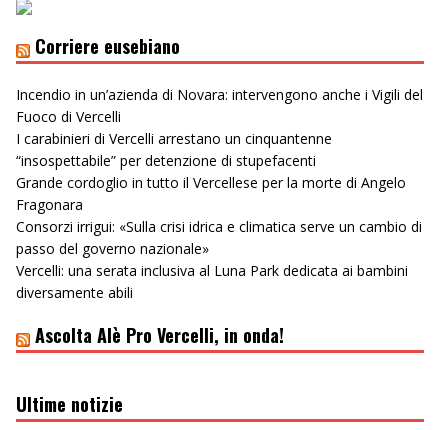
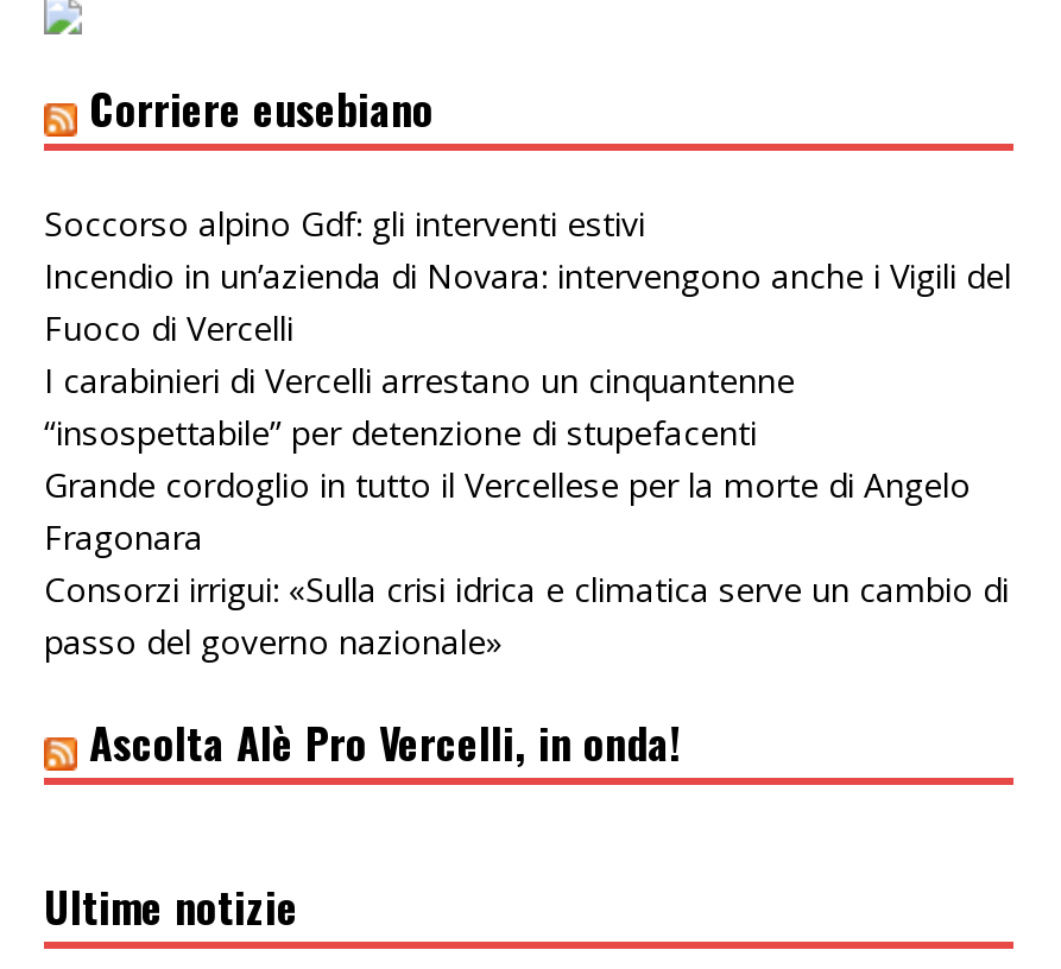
+ Soccorso alpino Gdf: gli interventi estivi

moved down: Incendio in un’azienda di Novara: intervengono anche i Vigili del | Fuoco di Vercelli | I carabinieri di Vercelli arrestano un cinquantenne | “insospettabile” per detenzione di stupefacenti | Grande cordoglio in tutto il Vercellese per la morte di Angelo | Fragonara | Consorzi irrigui: «Sulla crisi idrica e climatica serve un cambio di | passo del governo nazionale»

- Vercelli: una serata inclusiva al Luna Park dedicata ai bambini
- diversamente abili
